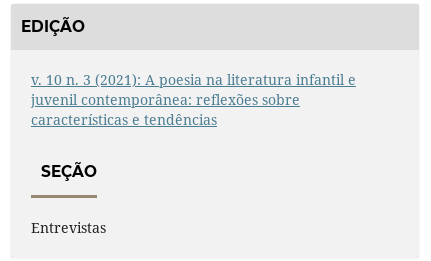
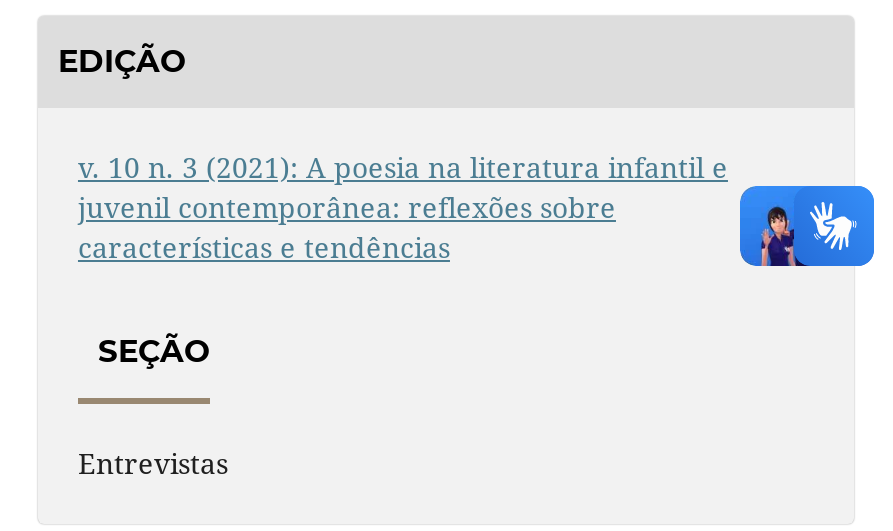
+ [image]
